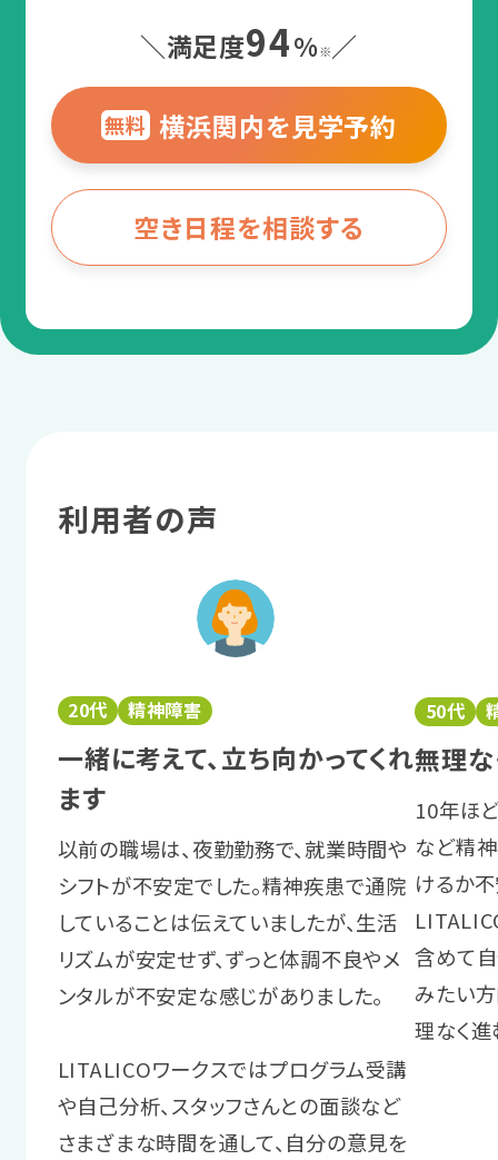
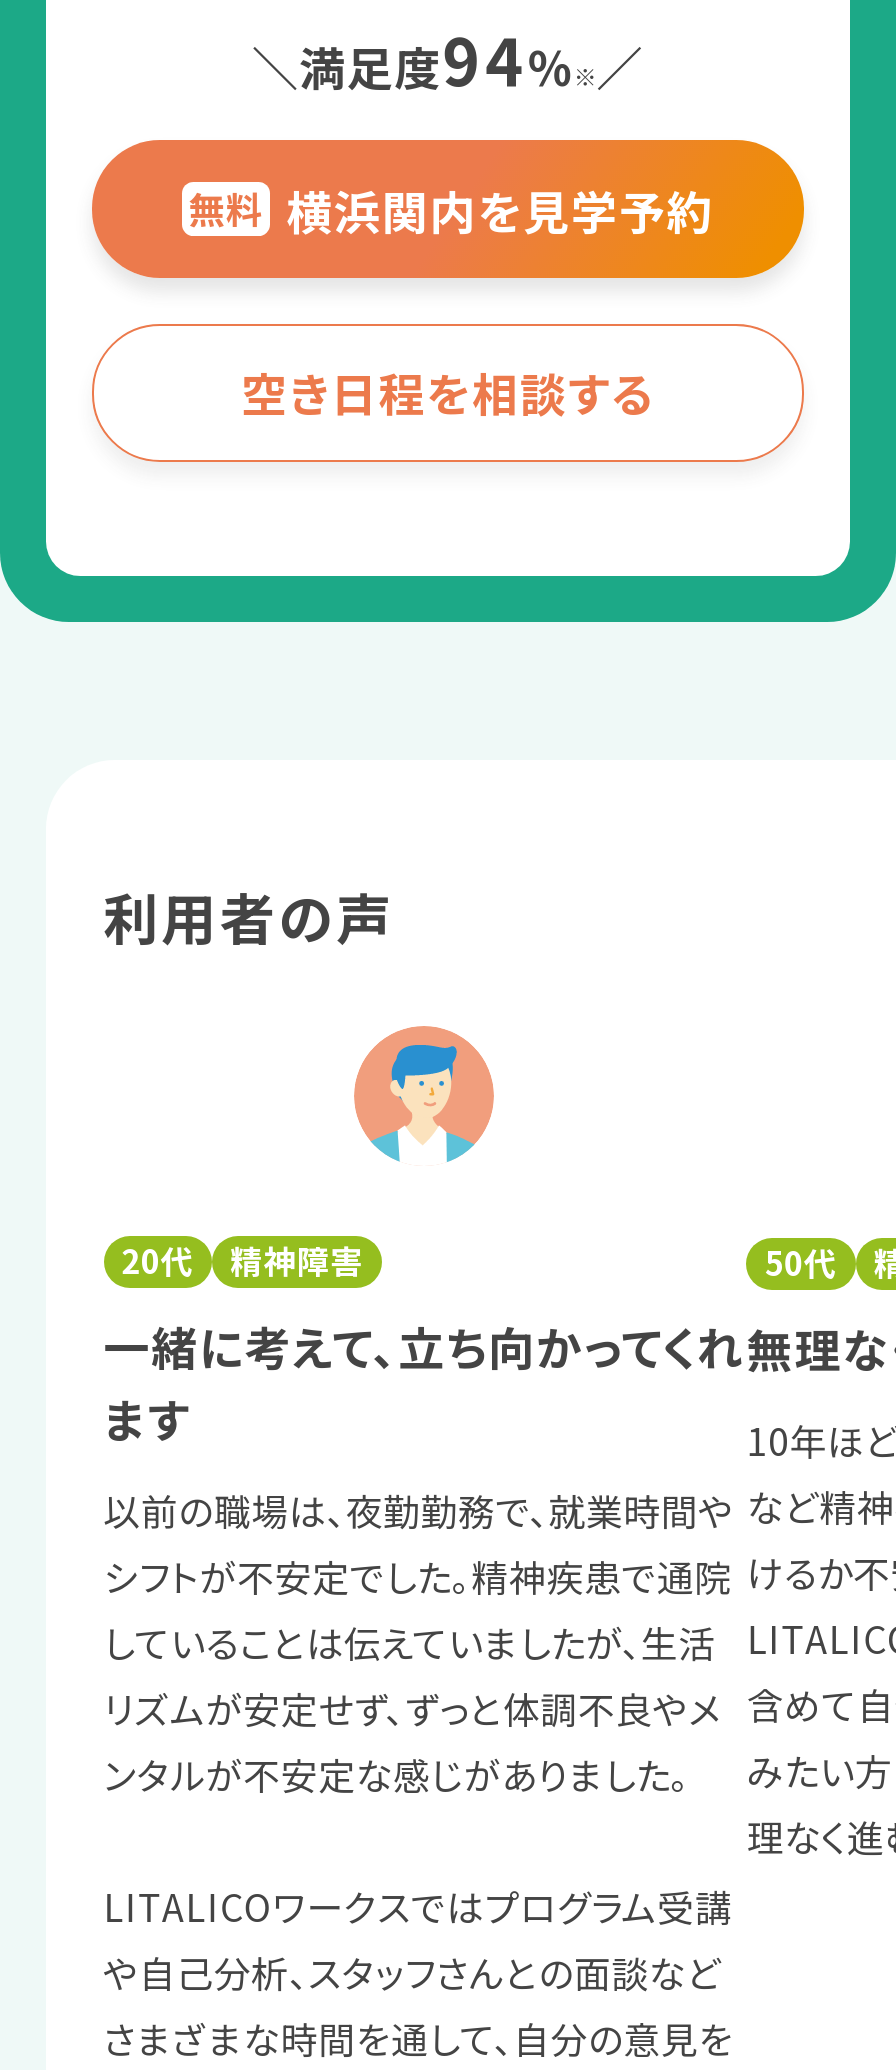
- [image]
+ [image]
